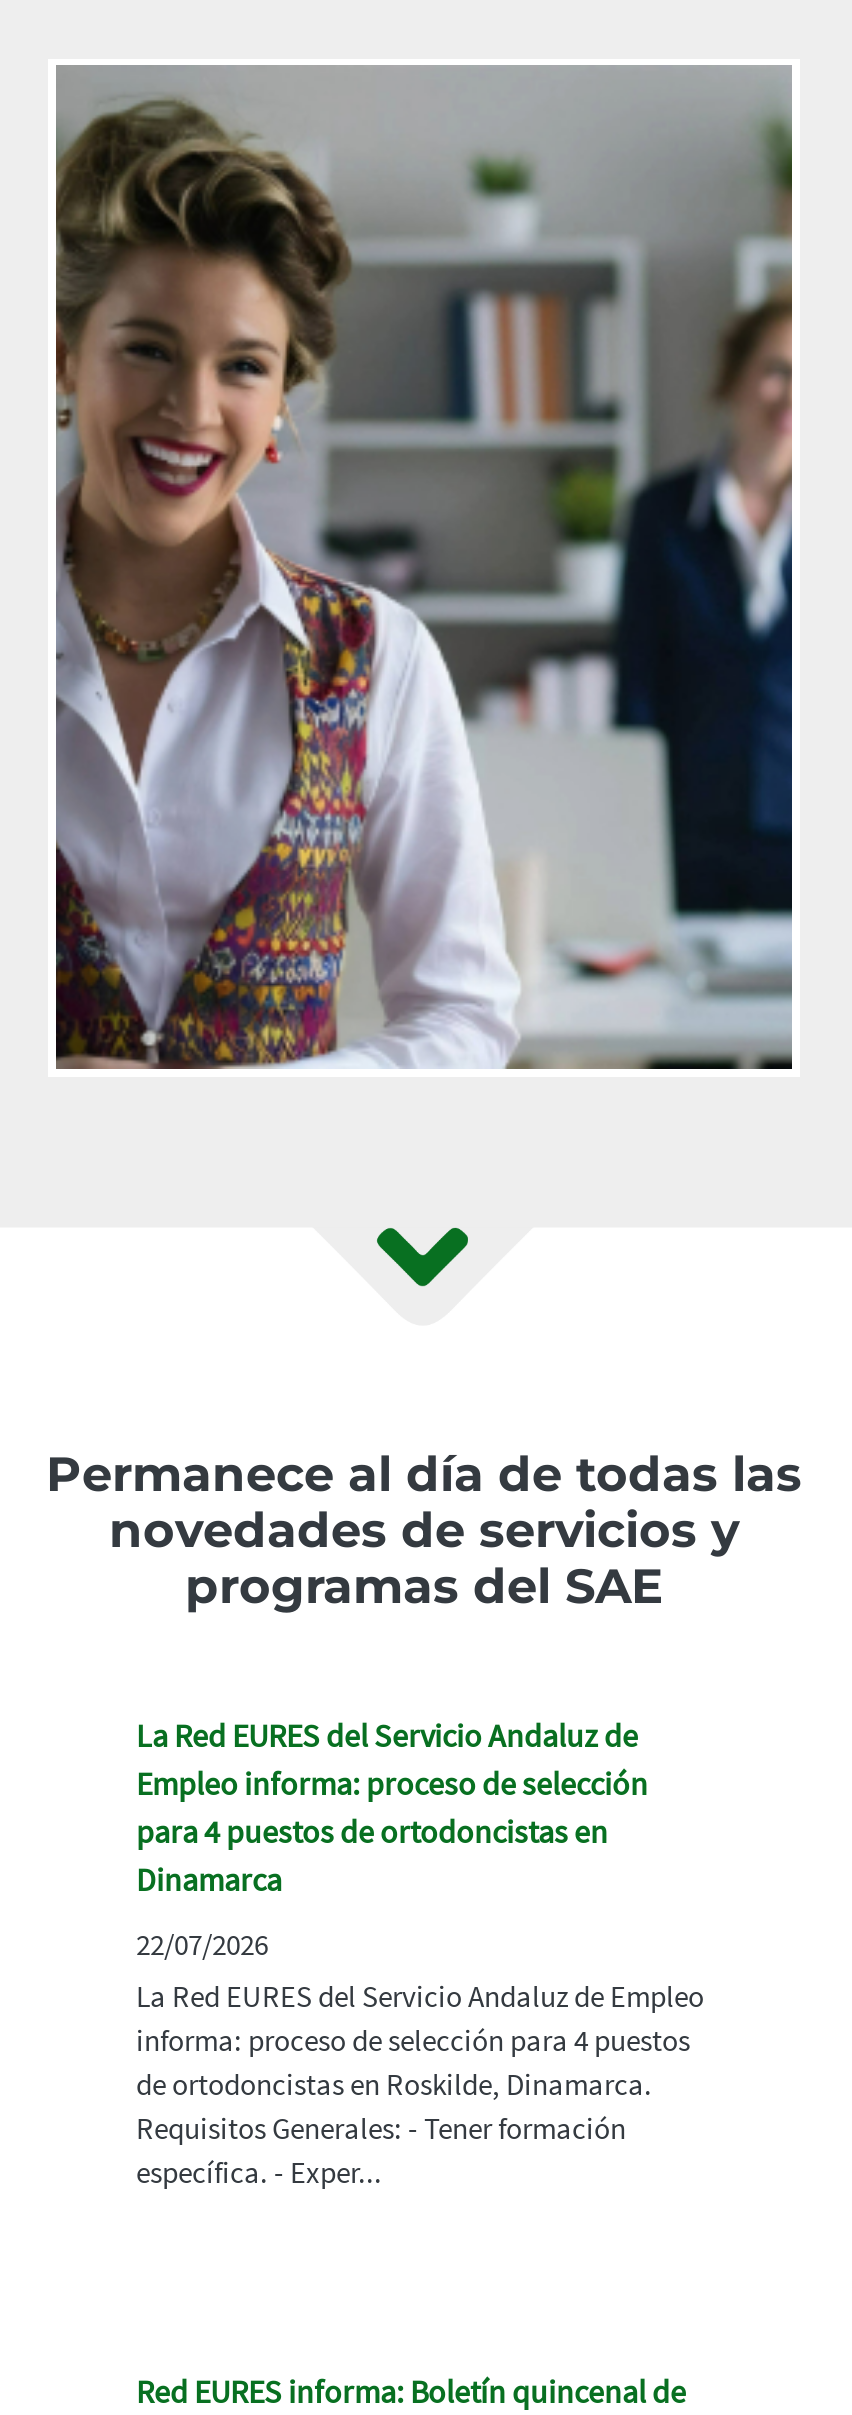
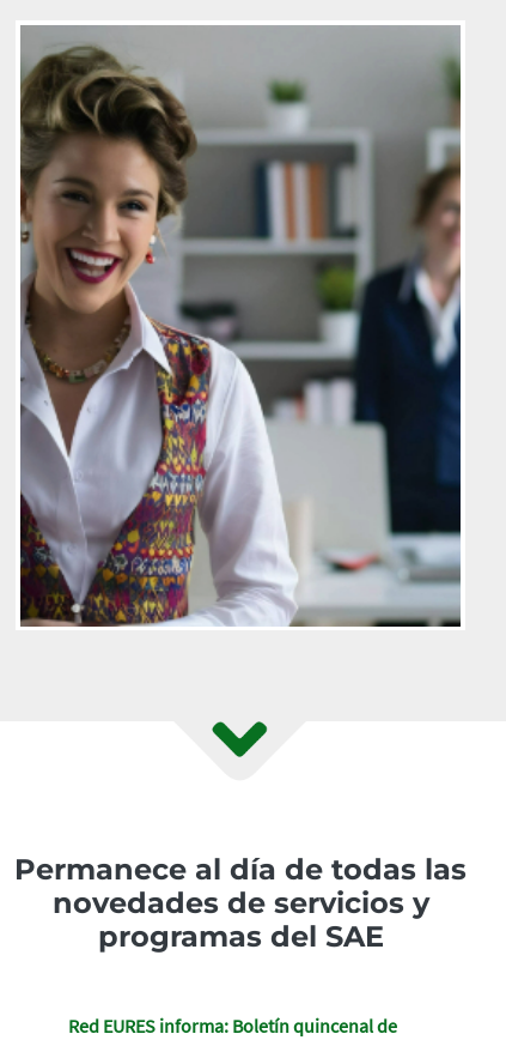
- La Red EURES del Servicio Andaluz de
- Empleo informa: proceso de selección
- para 4 puestos de ortodoncistas en
- Dinamarca
- 22/07/2026
- La Red EURES del Servicio Andaluz de Empleo
- informa: proceso de selección para 4 puestos
- de ortodoncistas en Roskilde, Dinamarca.
- Requisitos Generales: - Tener formación
- específica. - Exper...
